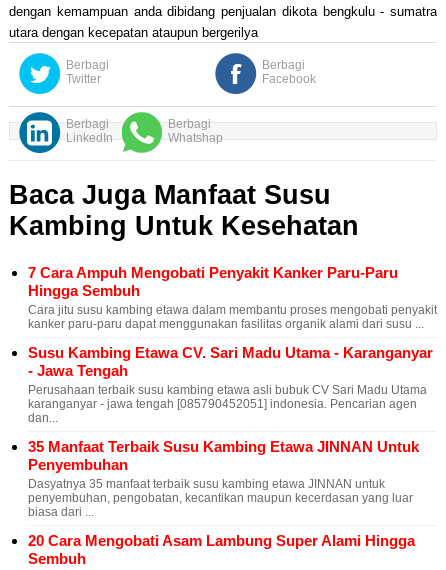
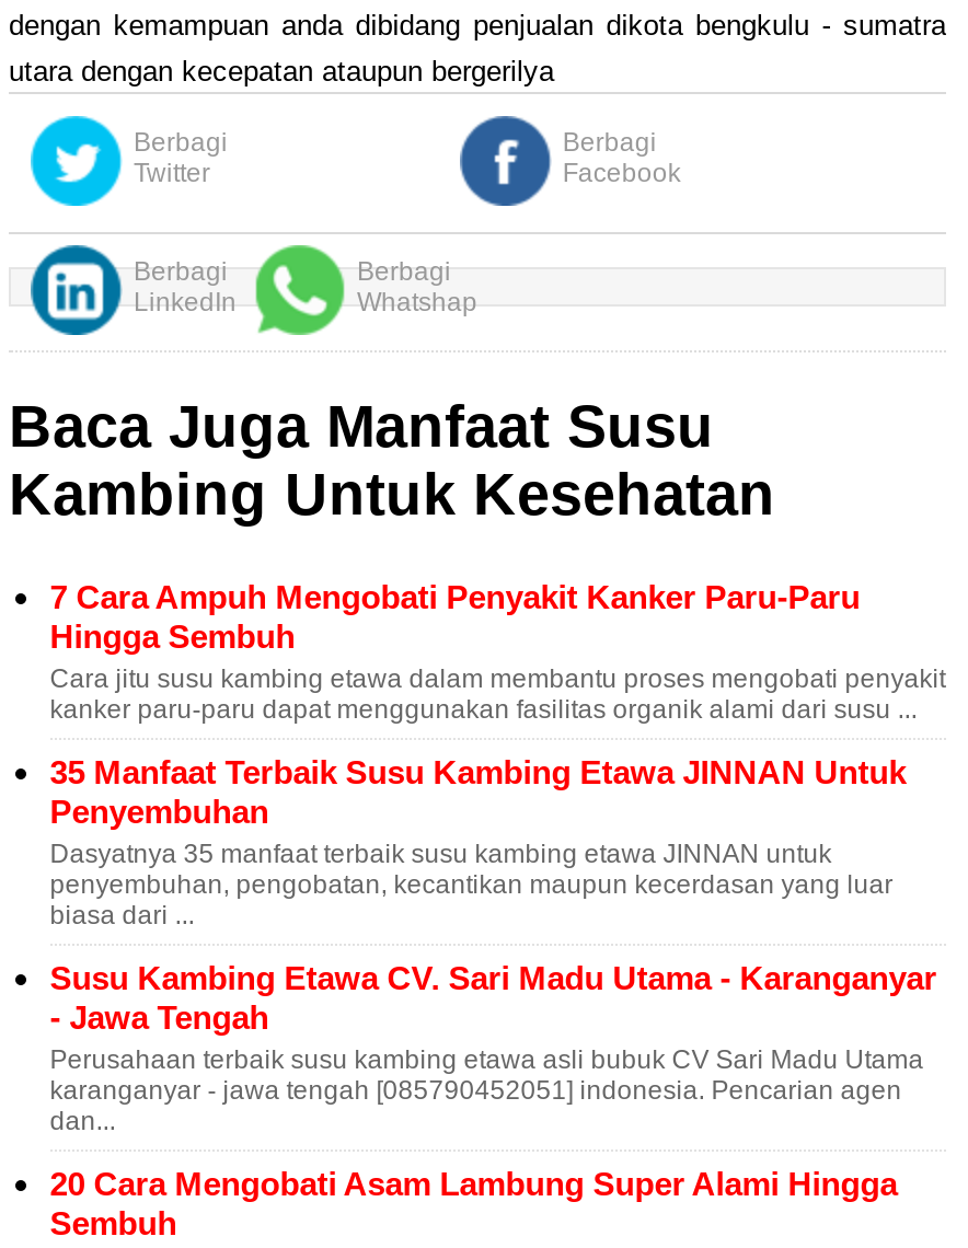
moved down: Susu Kambing Etawa CV. Sari Madu Utama - Karanganyar | - Jawa Tengah | Perusahaan terbaik susu kambing etawa asli bubuk CV Sari Madu Utama | karanganyar - jawa tengah [085790452051] indonesia. Pencarian agen | dan...

moved up: 35 Manfaat Terbaik Susu Kambing Etawa JINNAN Untuk | Penyembuhan | Dasyatnya 35 manfaat terbaik susu kambing etawa JINNAN untuk | penyembuhan, pengobatan, kecantikan maupun kecerdasan yang luar | biasa dari ...
